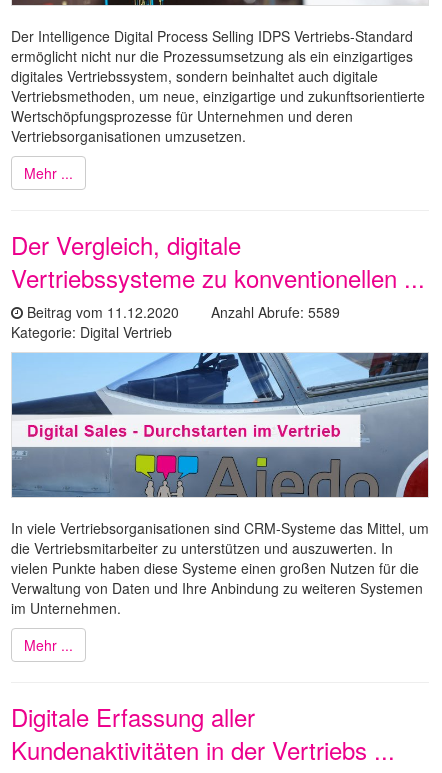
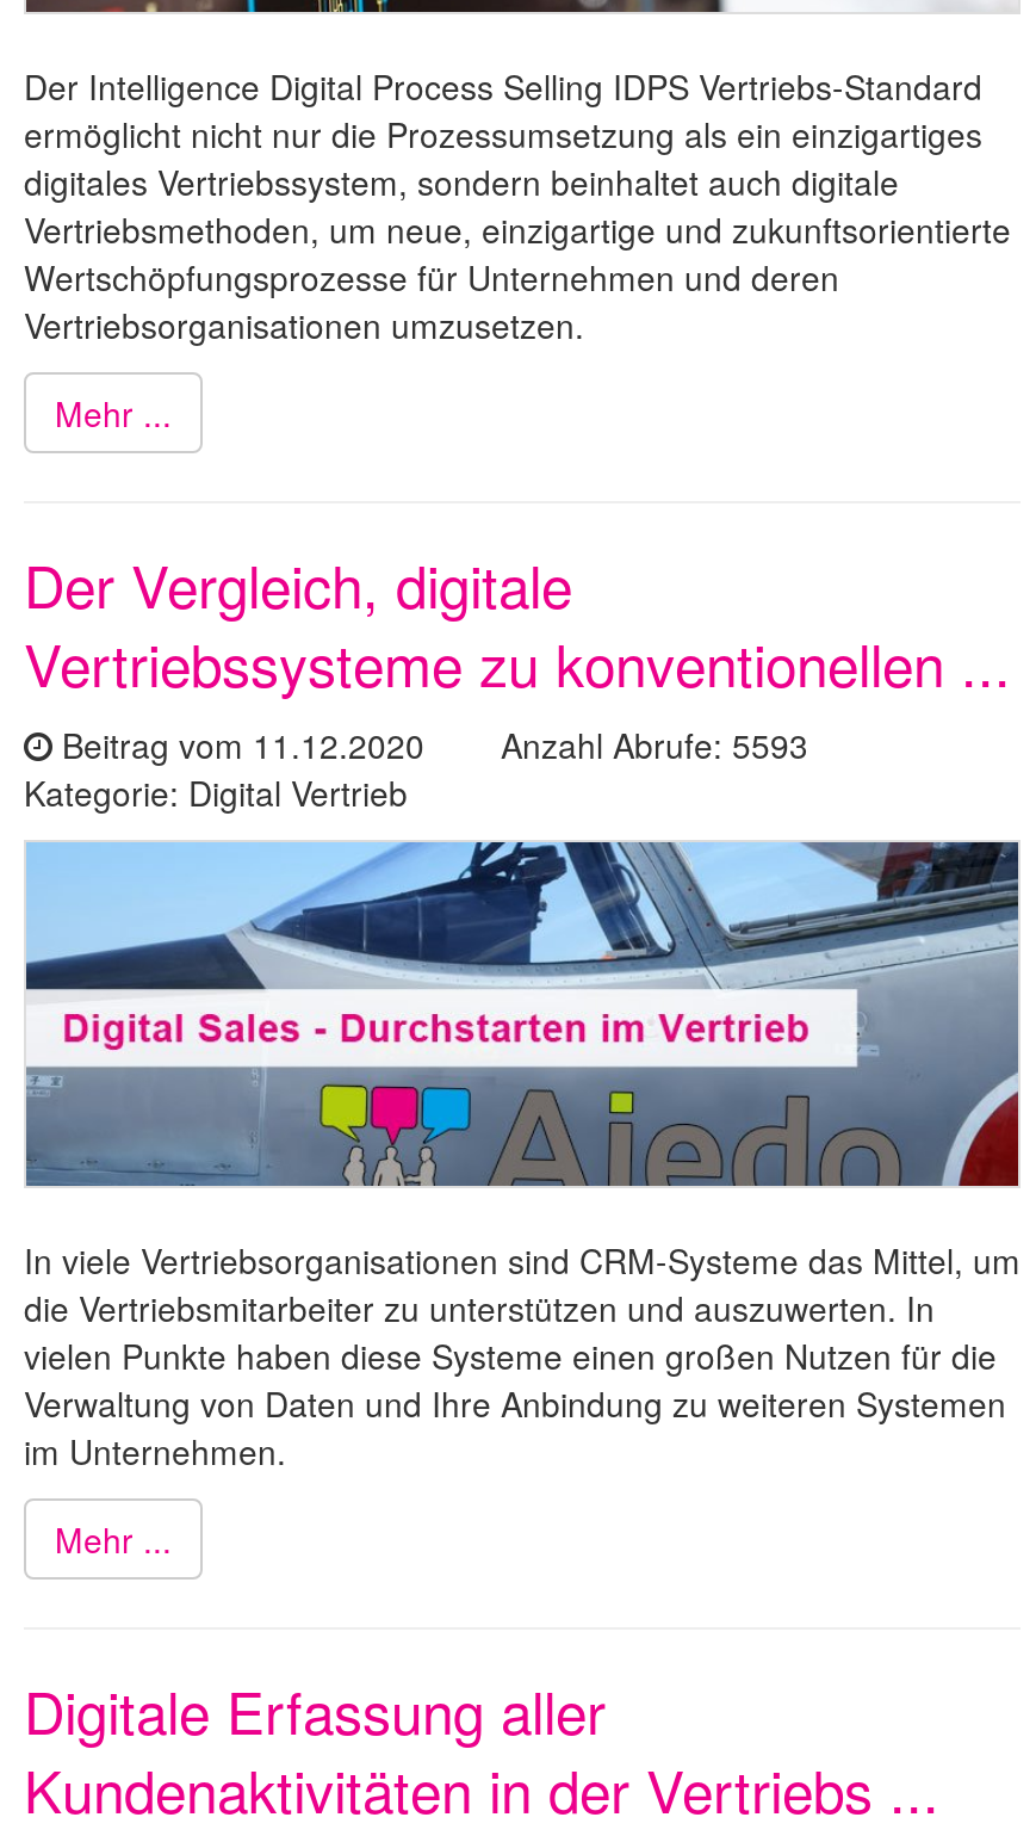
- Beitrag vom 11.12.2020 Anzahl Abrufe: 5589
+ Beitrag vom 11.12.2020 Anzahl Abrufe: 5593
